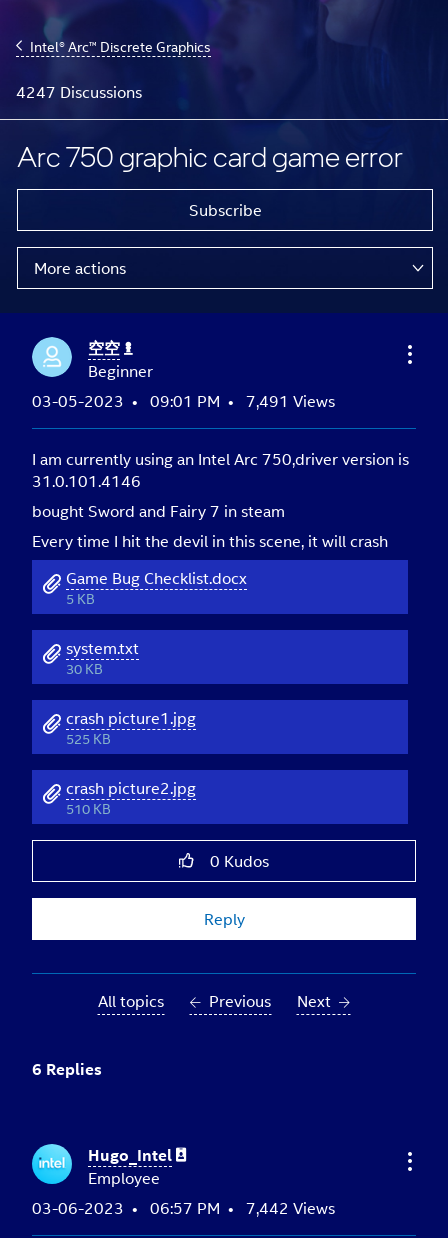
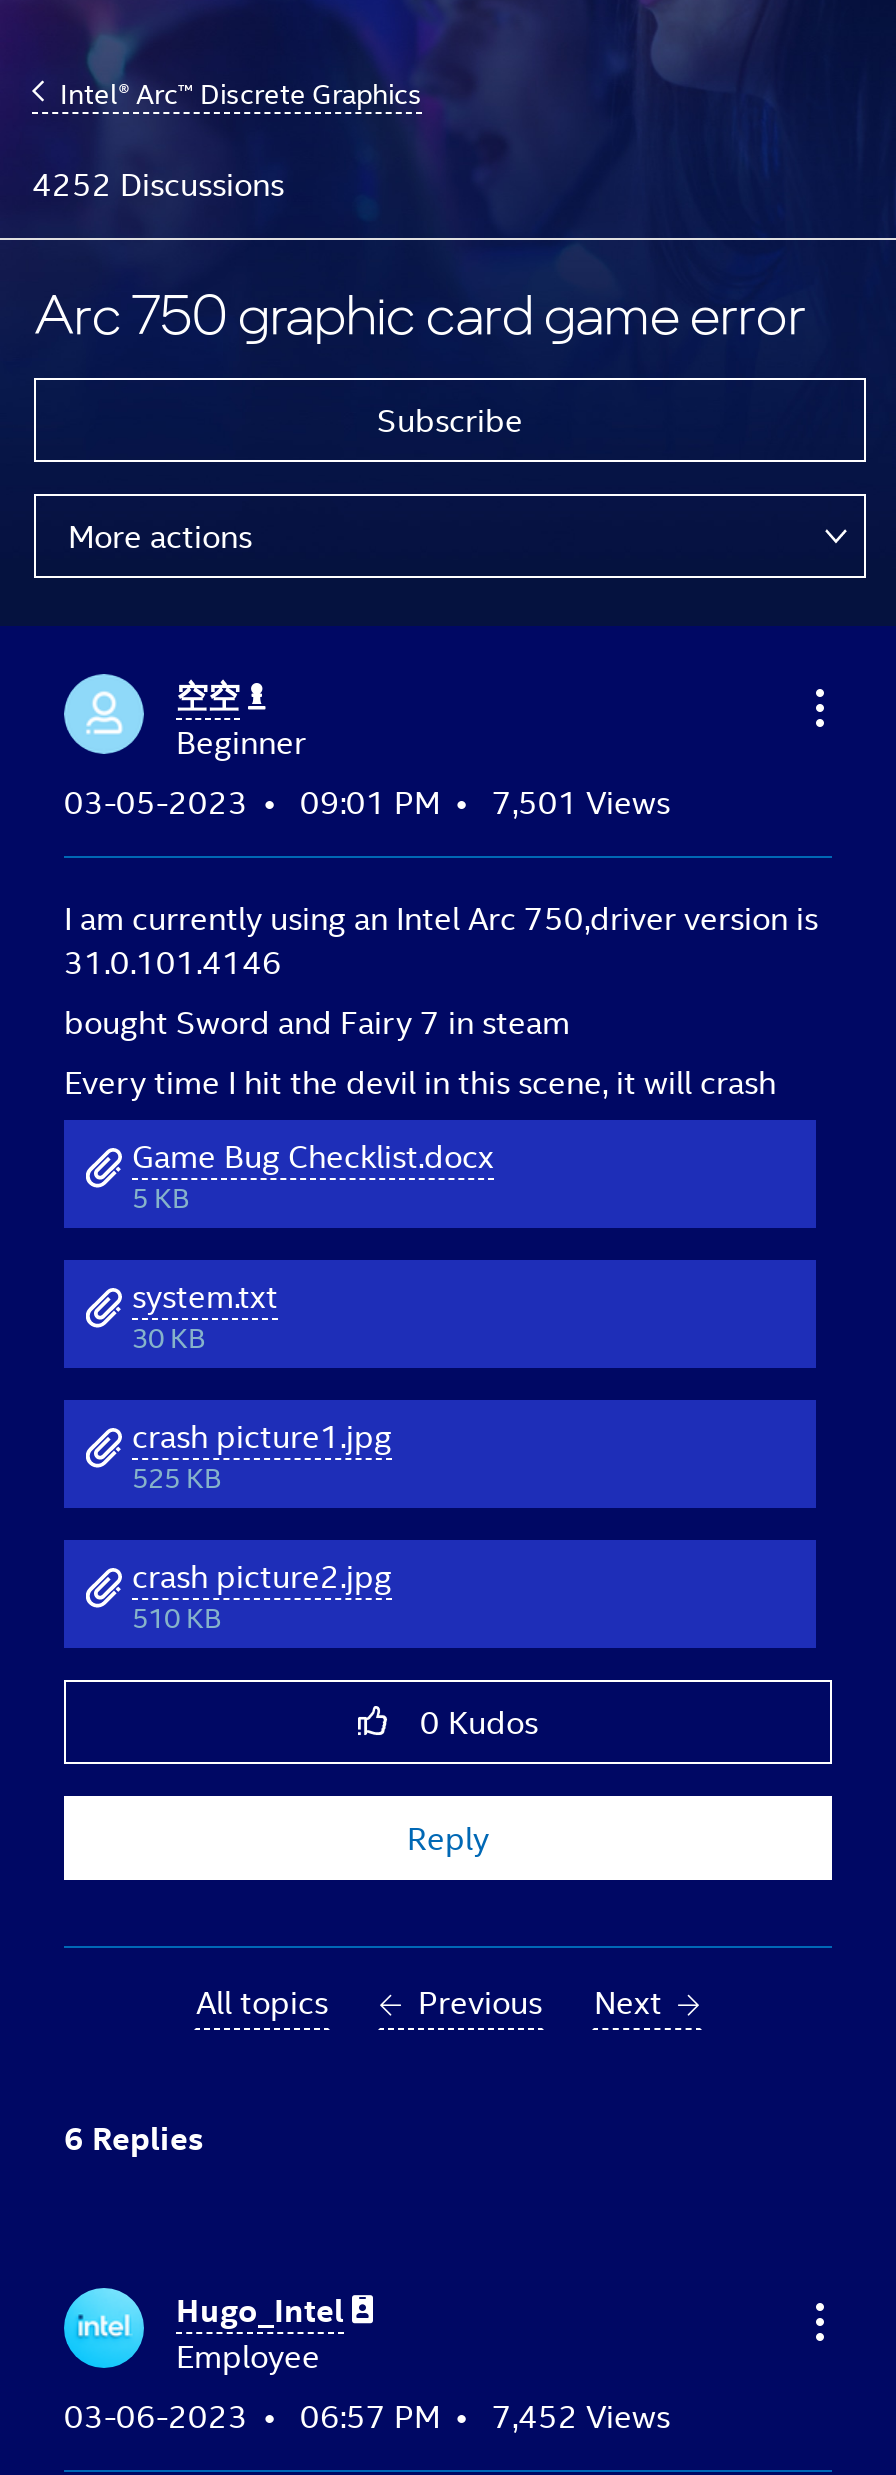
- 4247 Discussions
+ 4252 Discussions

- 03-05-2023 09:01 PM 7,491 Views
+ 03-05-2023 09:01 PM 7,501 Views

- 03-06-2023 06:57 PM 7,442 Views
+ 03-06-2023 06:57 PM 7,452 Views
